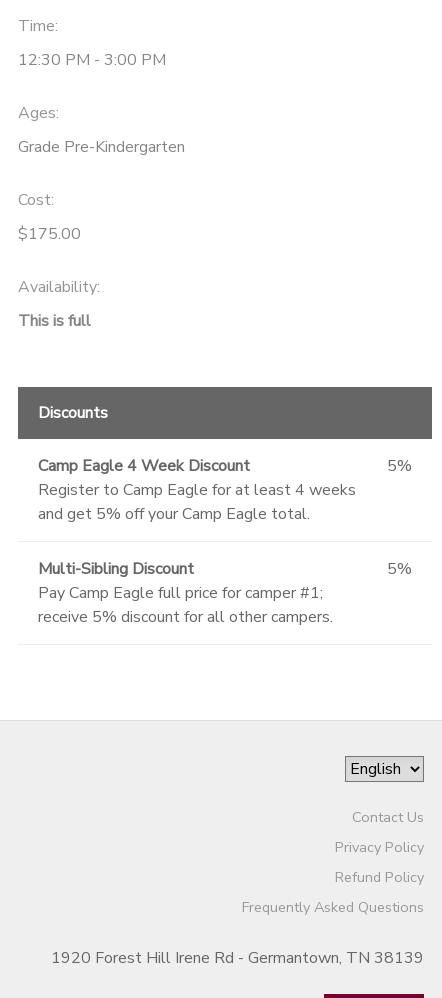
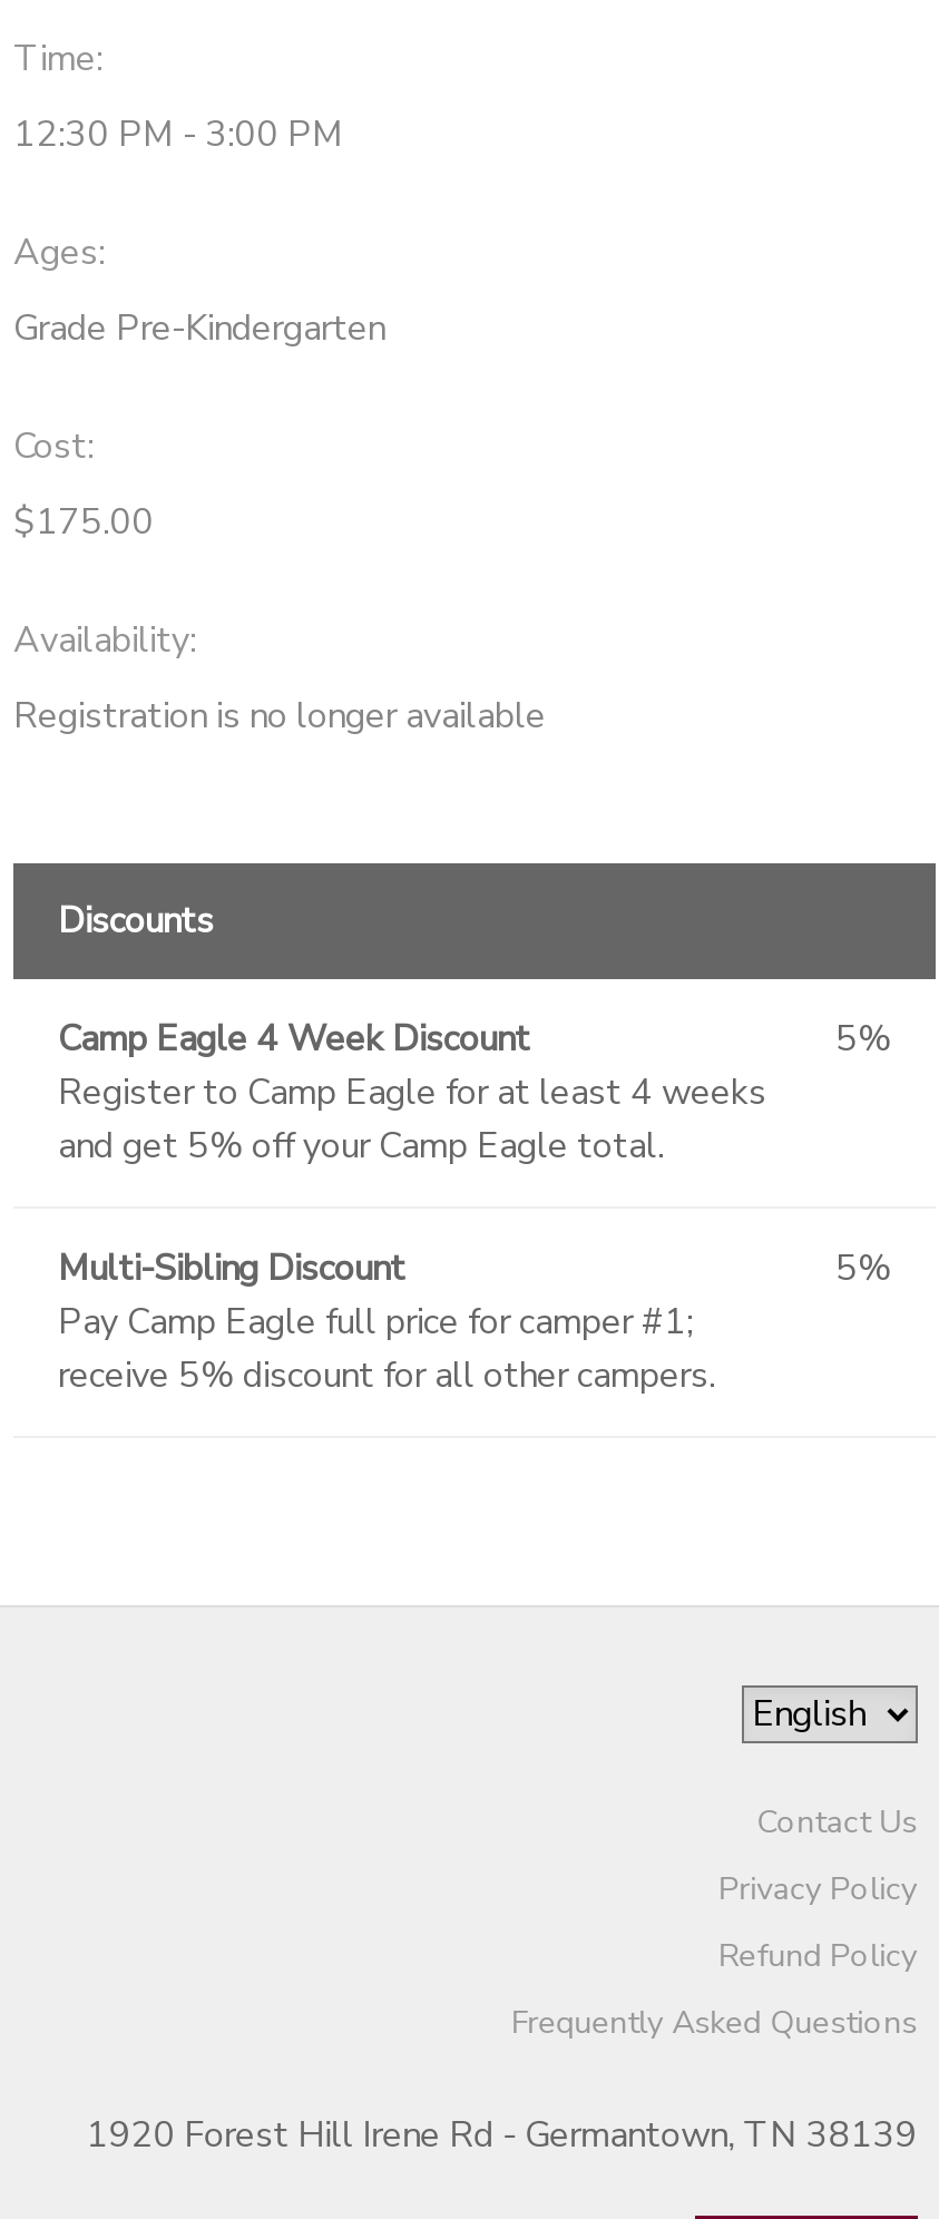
- This is full
+ Registration is no longer available
